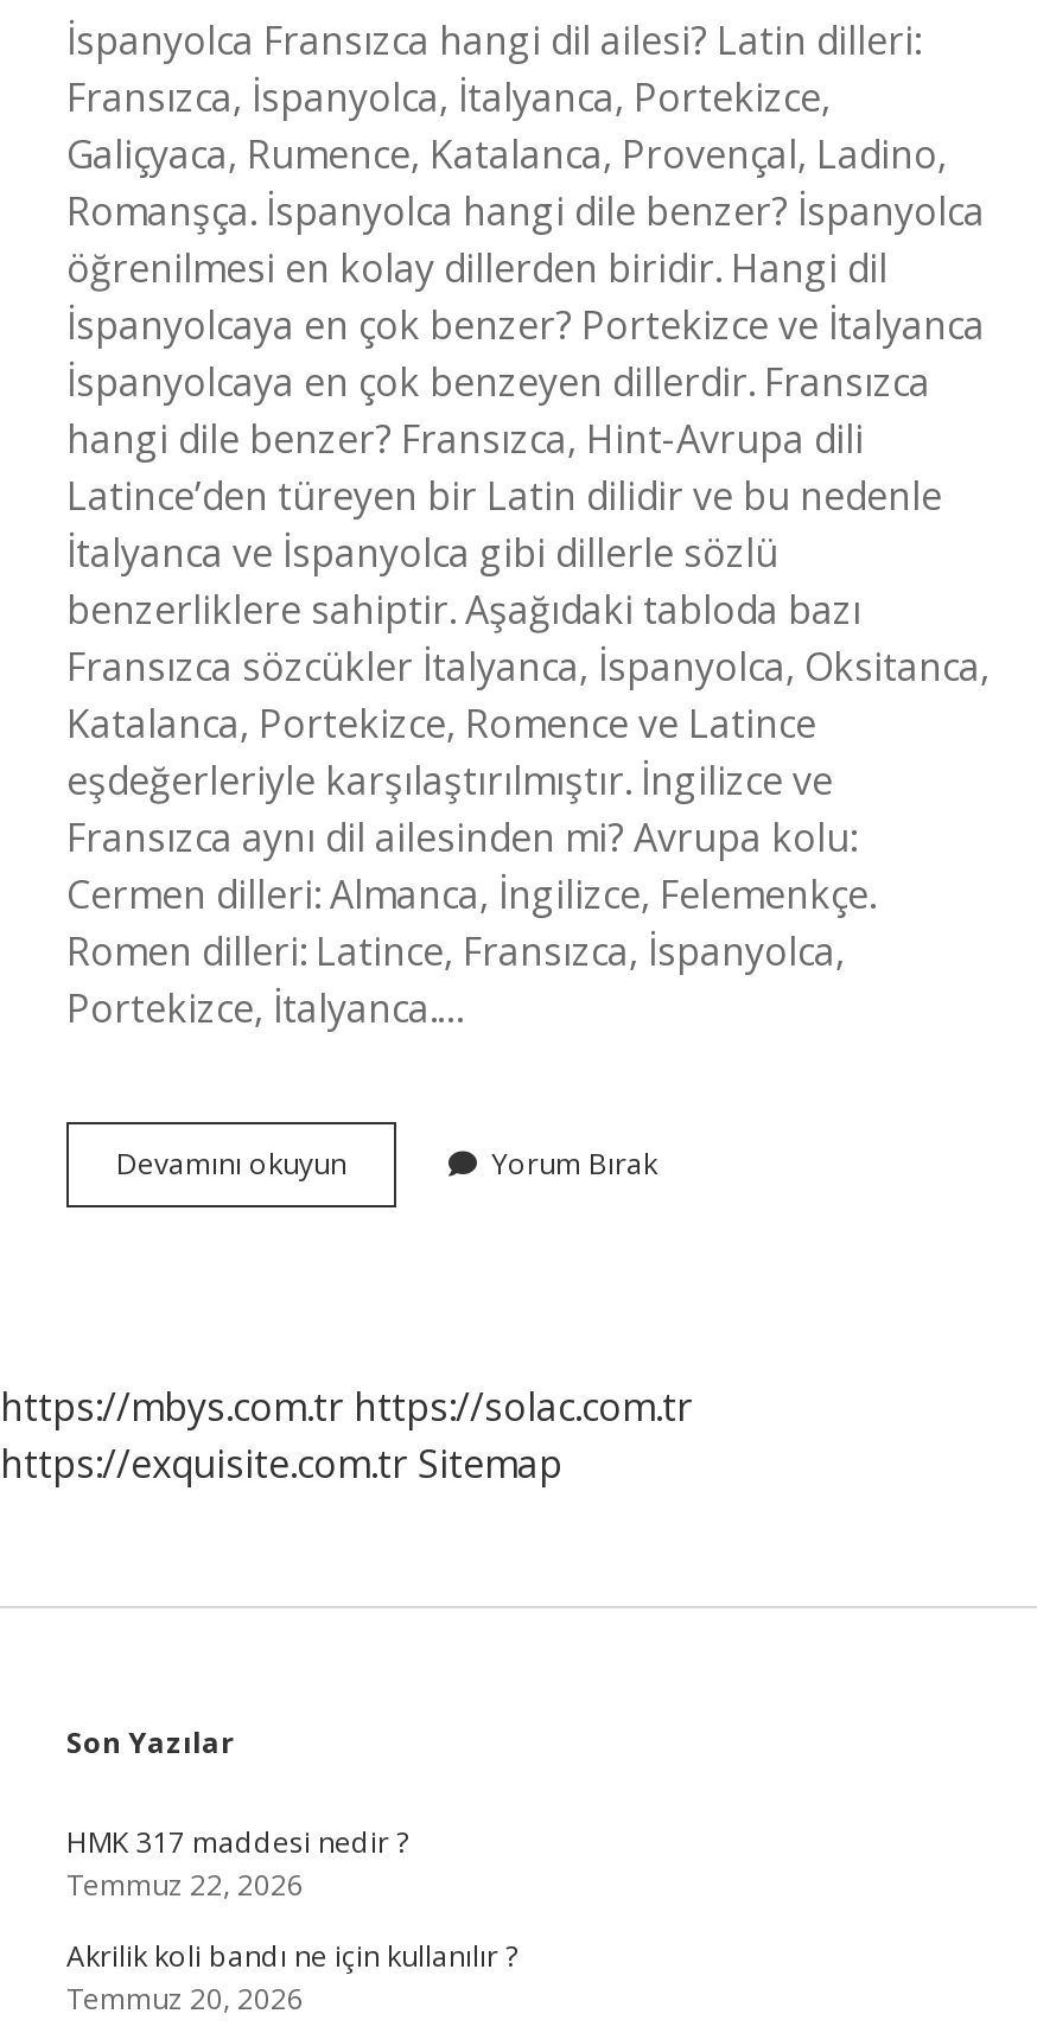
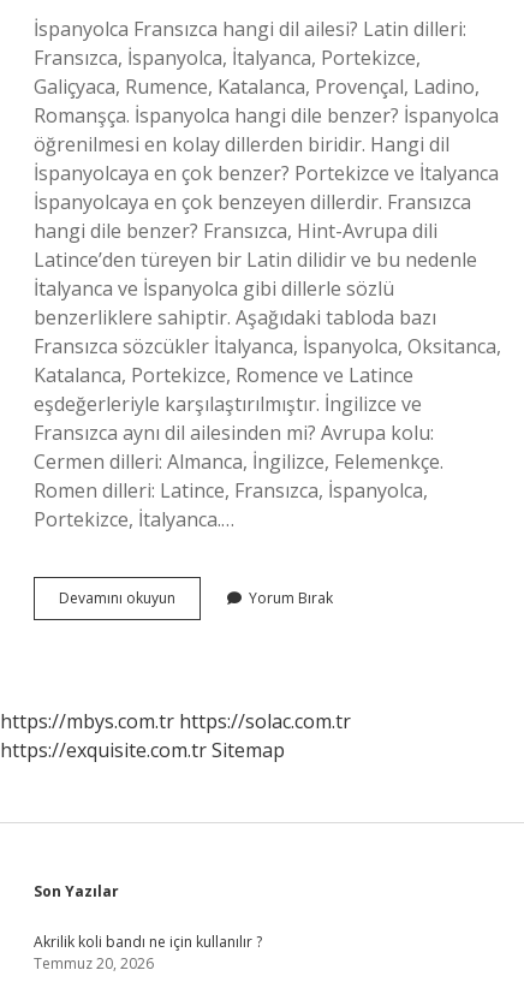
- HMK 317 maddesi nedir ?
- Temmuz 22, 2026
